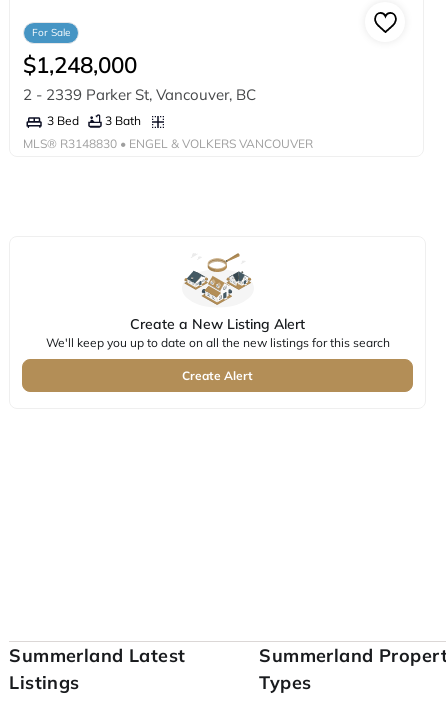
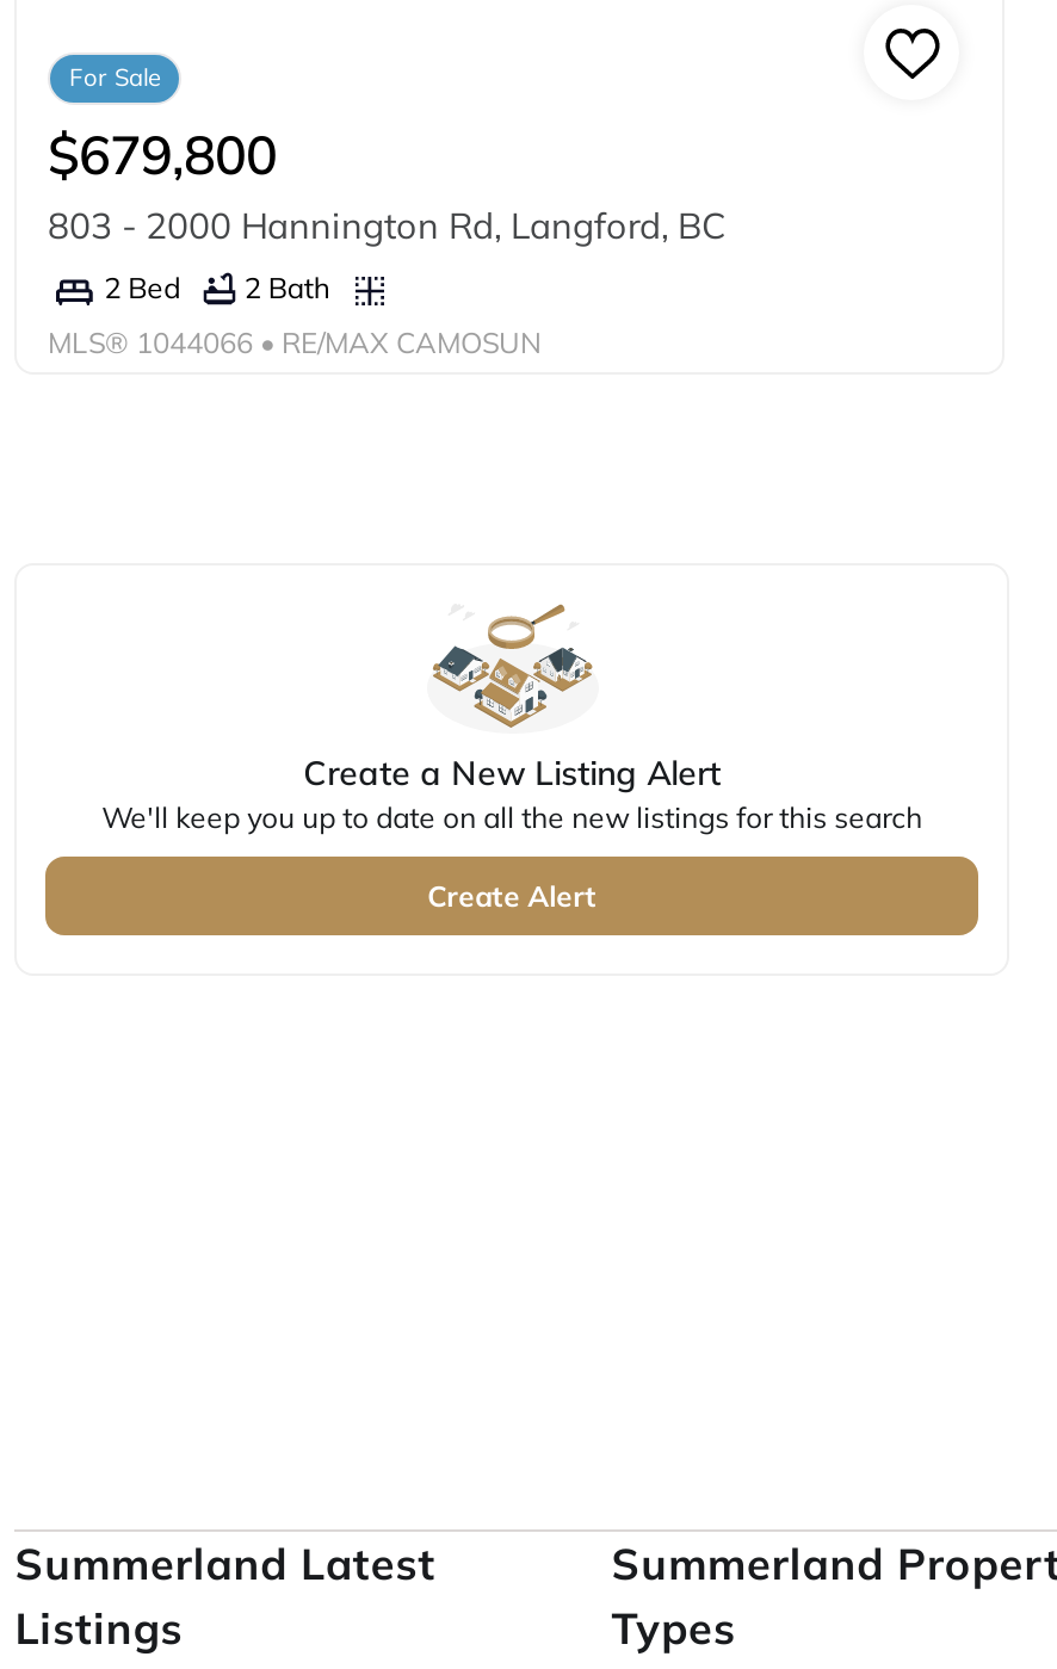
- $1,248,000
- 2 - 2339 Parker St, Vancouver, BC
+ $679,800
+ 803 - 2000 Hannington Rd, Langford, BC

- 3 Bed
- 3 Bath
+ 2 Bed
+ 2 Bath

- MLS® R3148830 • ENGEL & VOLKERS VANCOUVER
+ MLS® 1044066 • RE/MAX CAMOSUN
